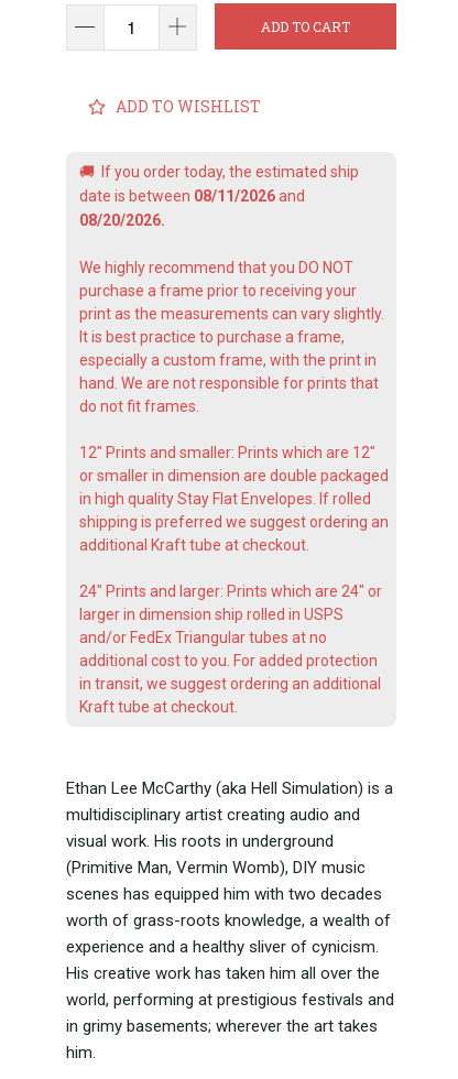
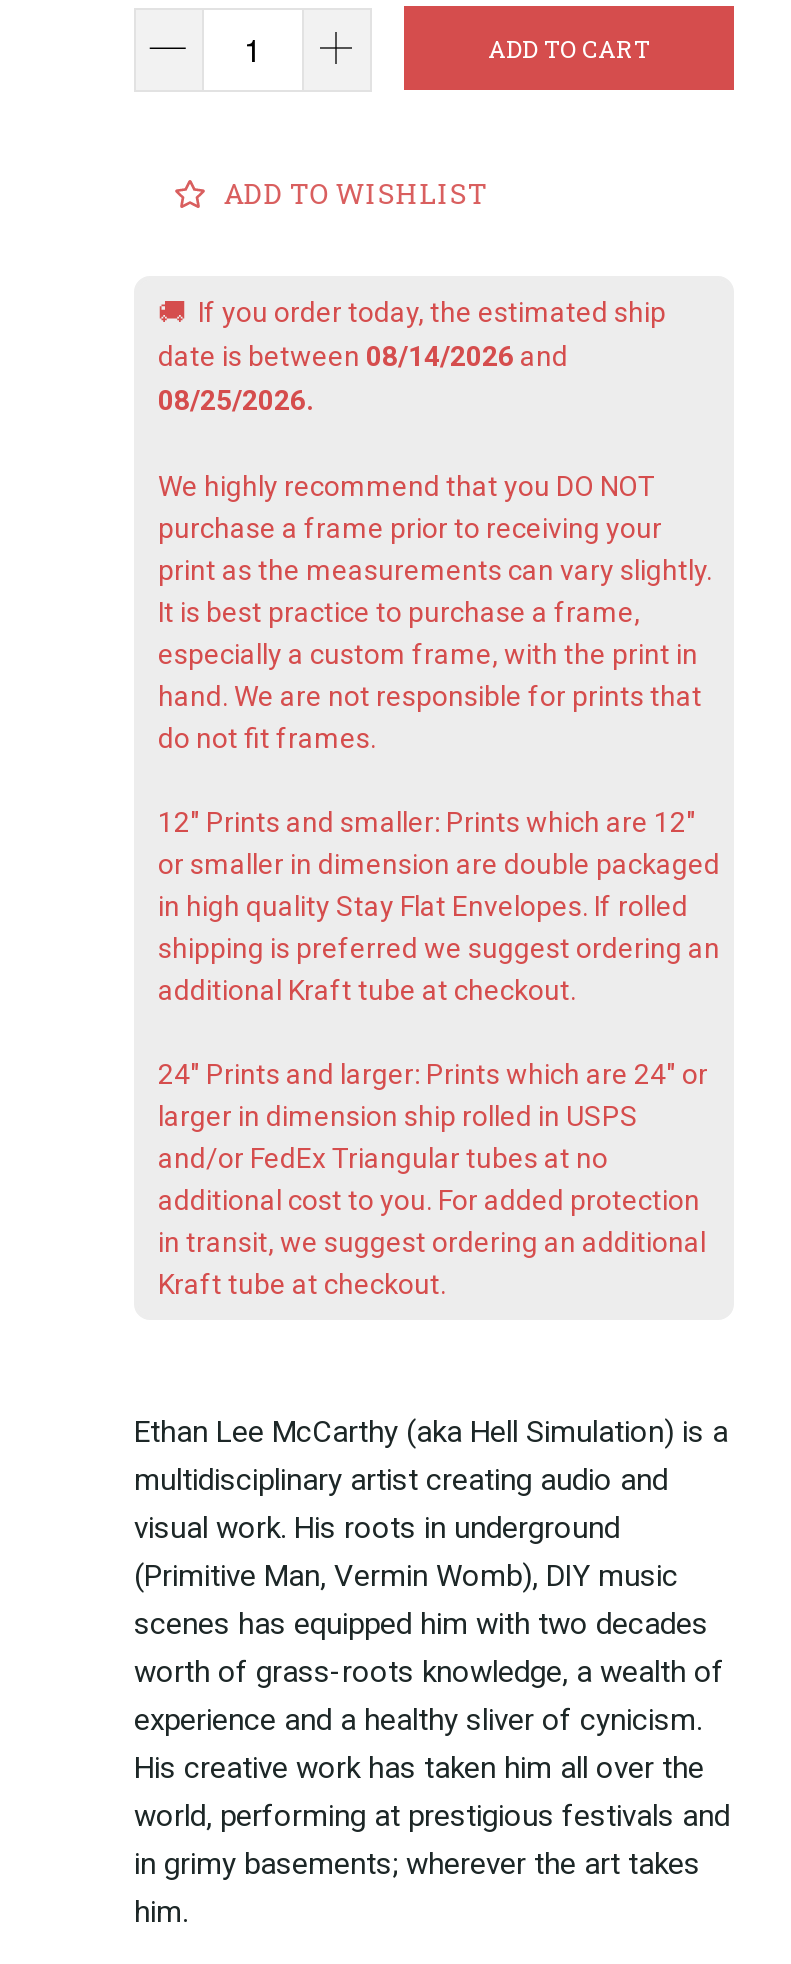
- date is between 08/11/2026 and
+ date is between 08/14/2026 and

- 08/20/2026.
+ 08/25/2026.
